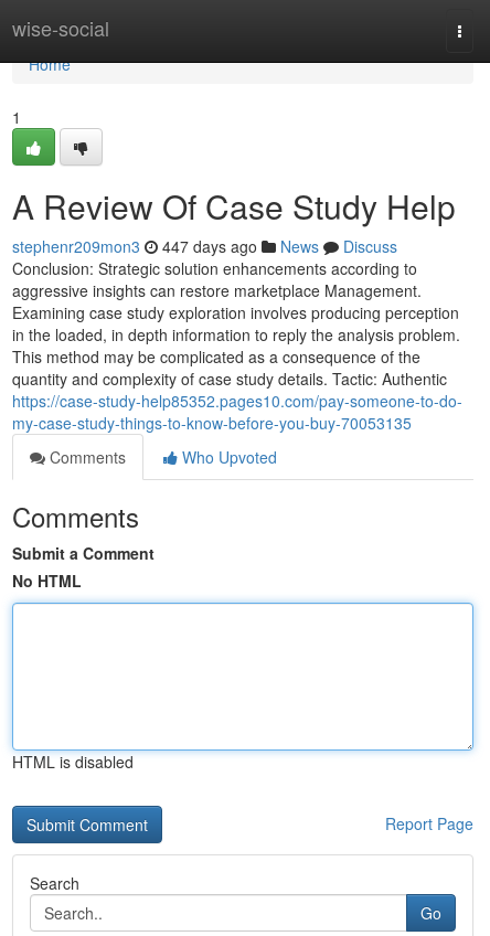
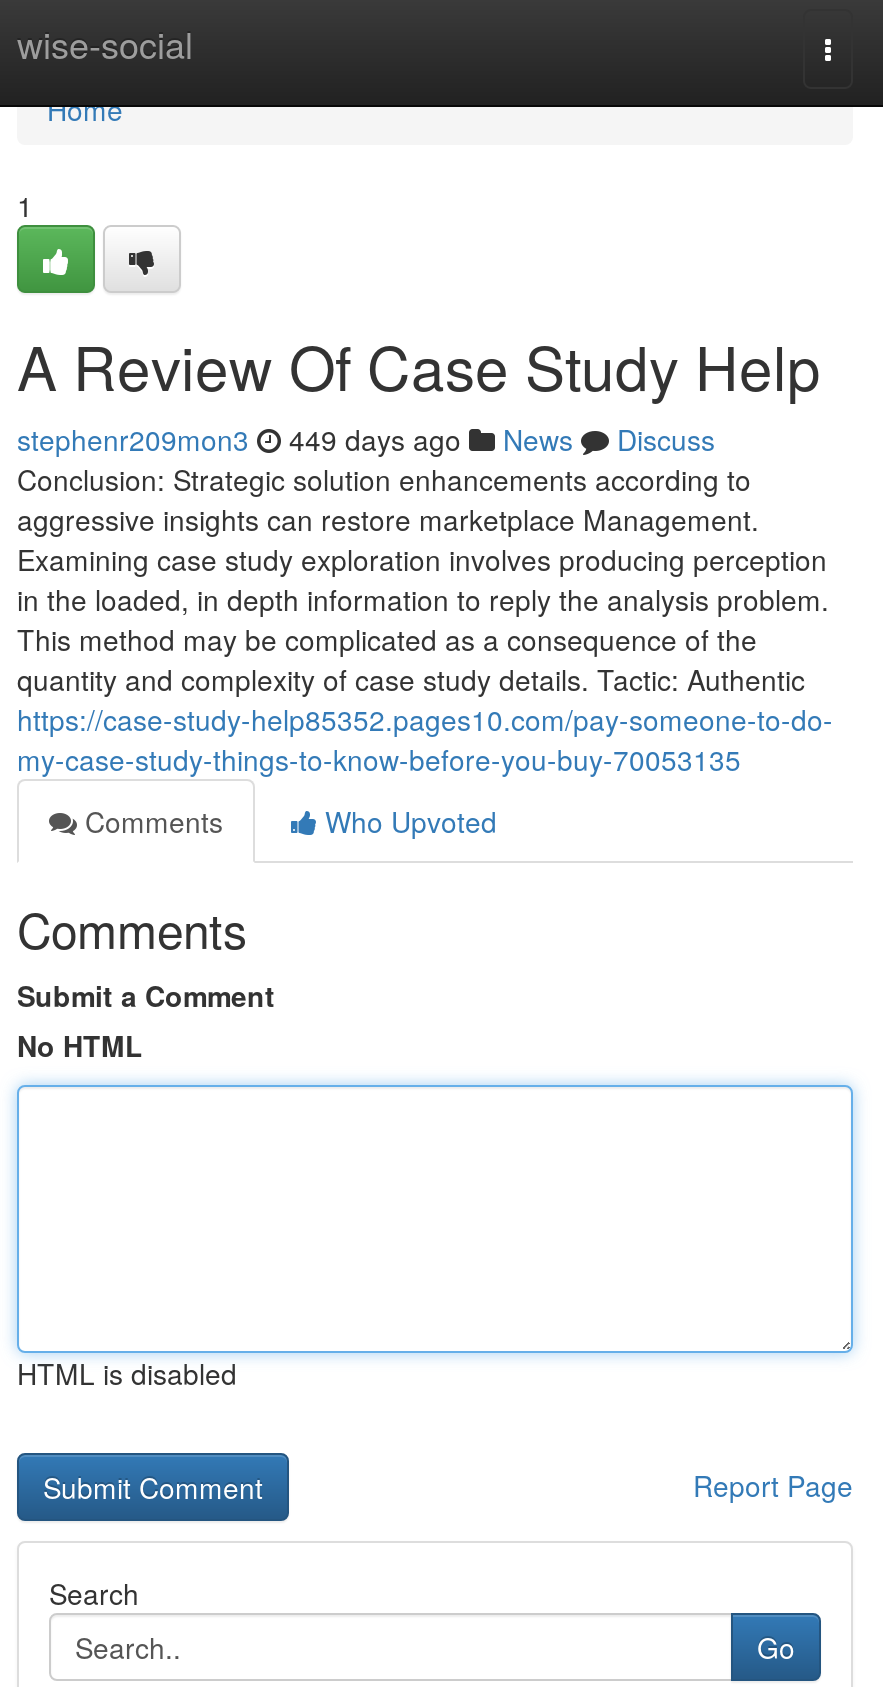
- stephenr209mon3 447 days ago News Discuss
+ stephenr209mon3 449 days ago News Discuss
